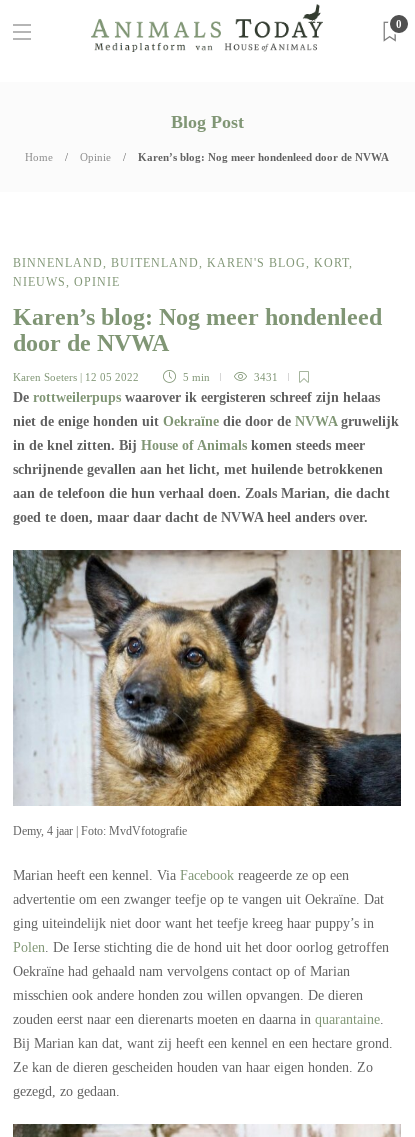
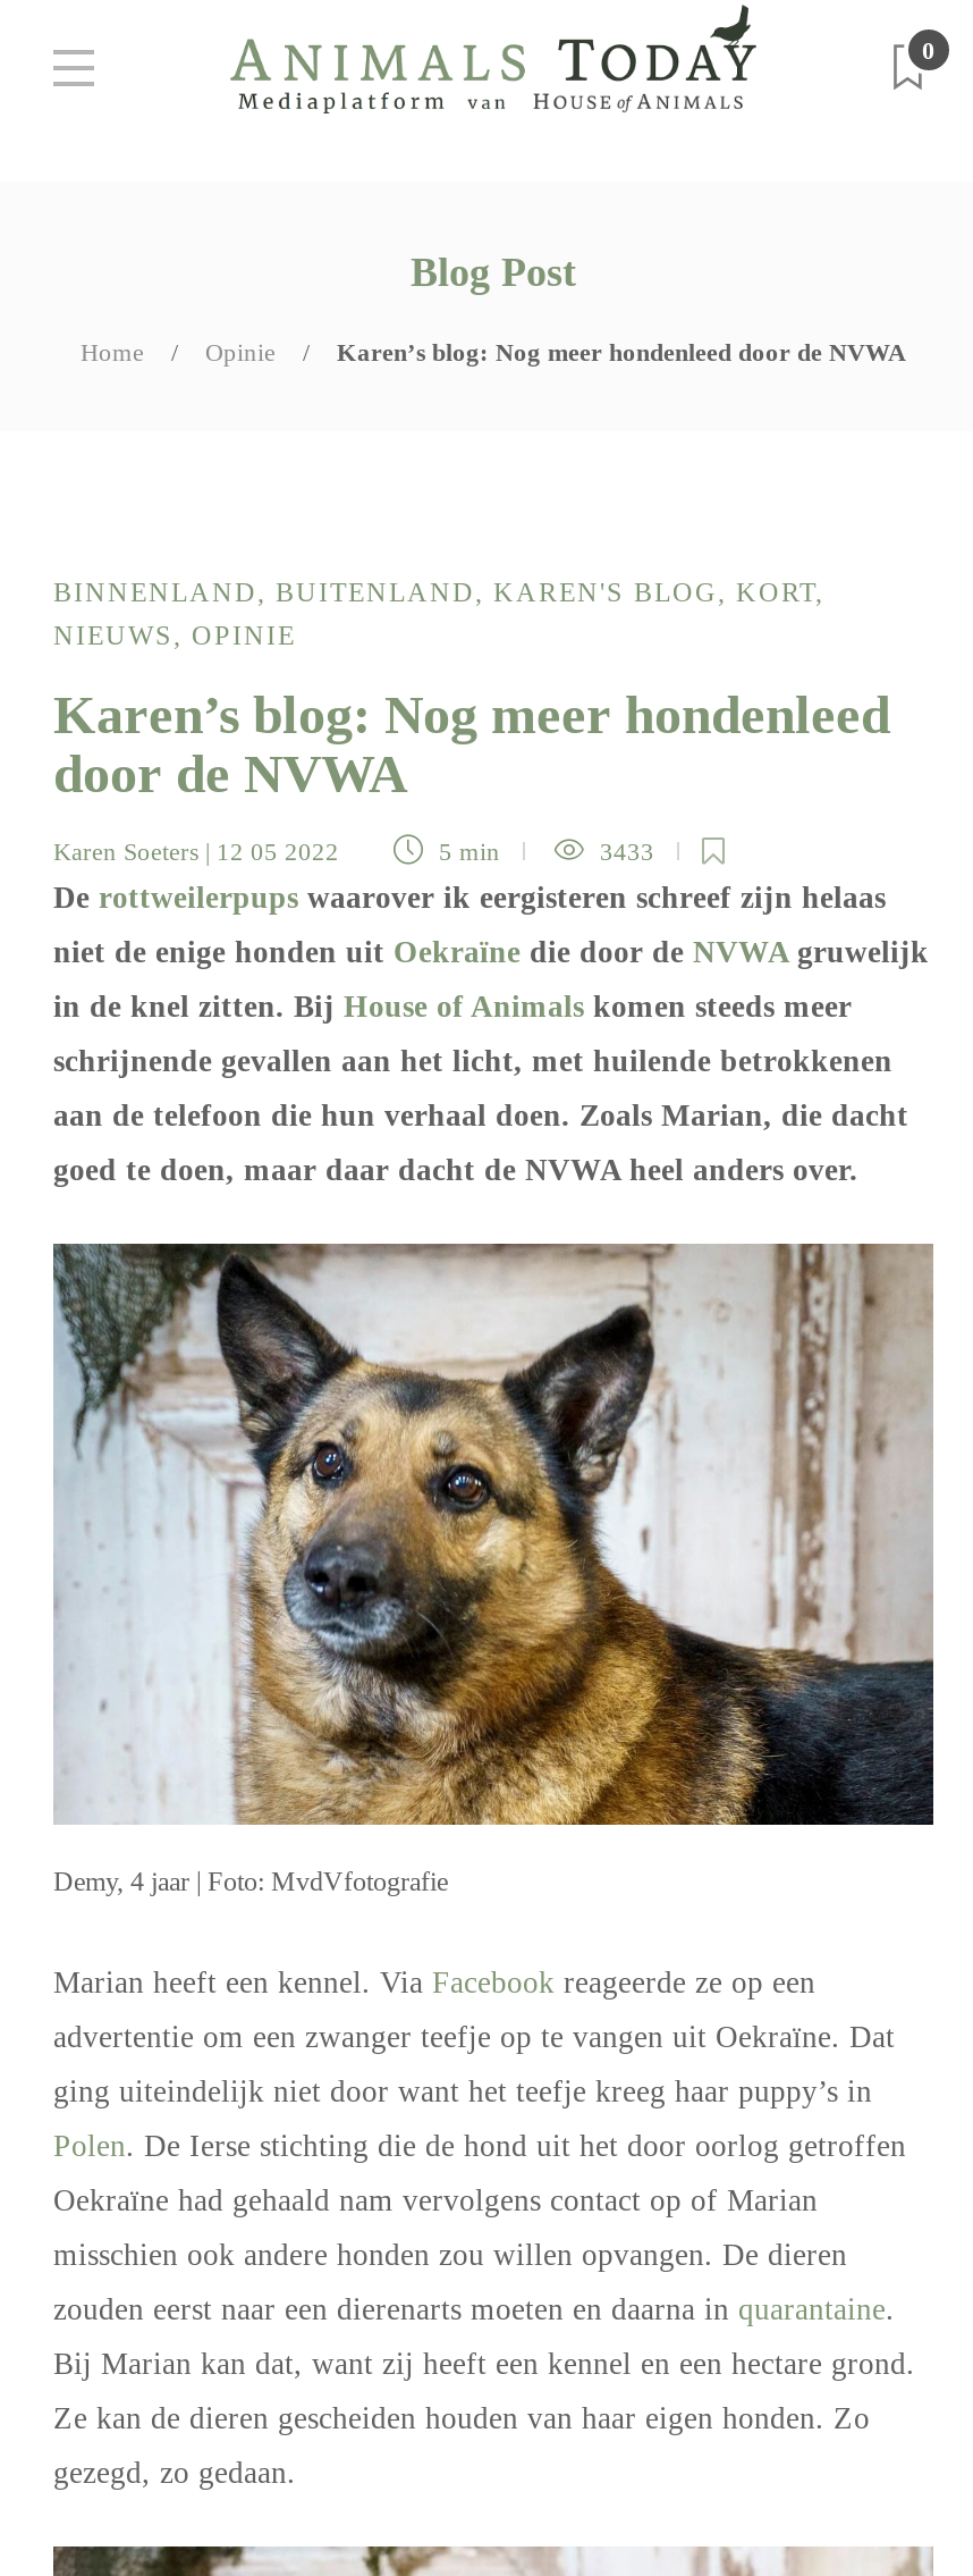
- 3431
+ 3433
